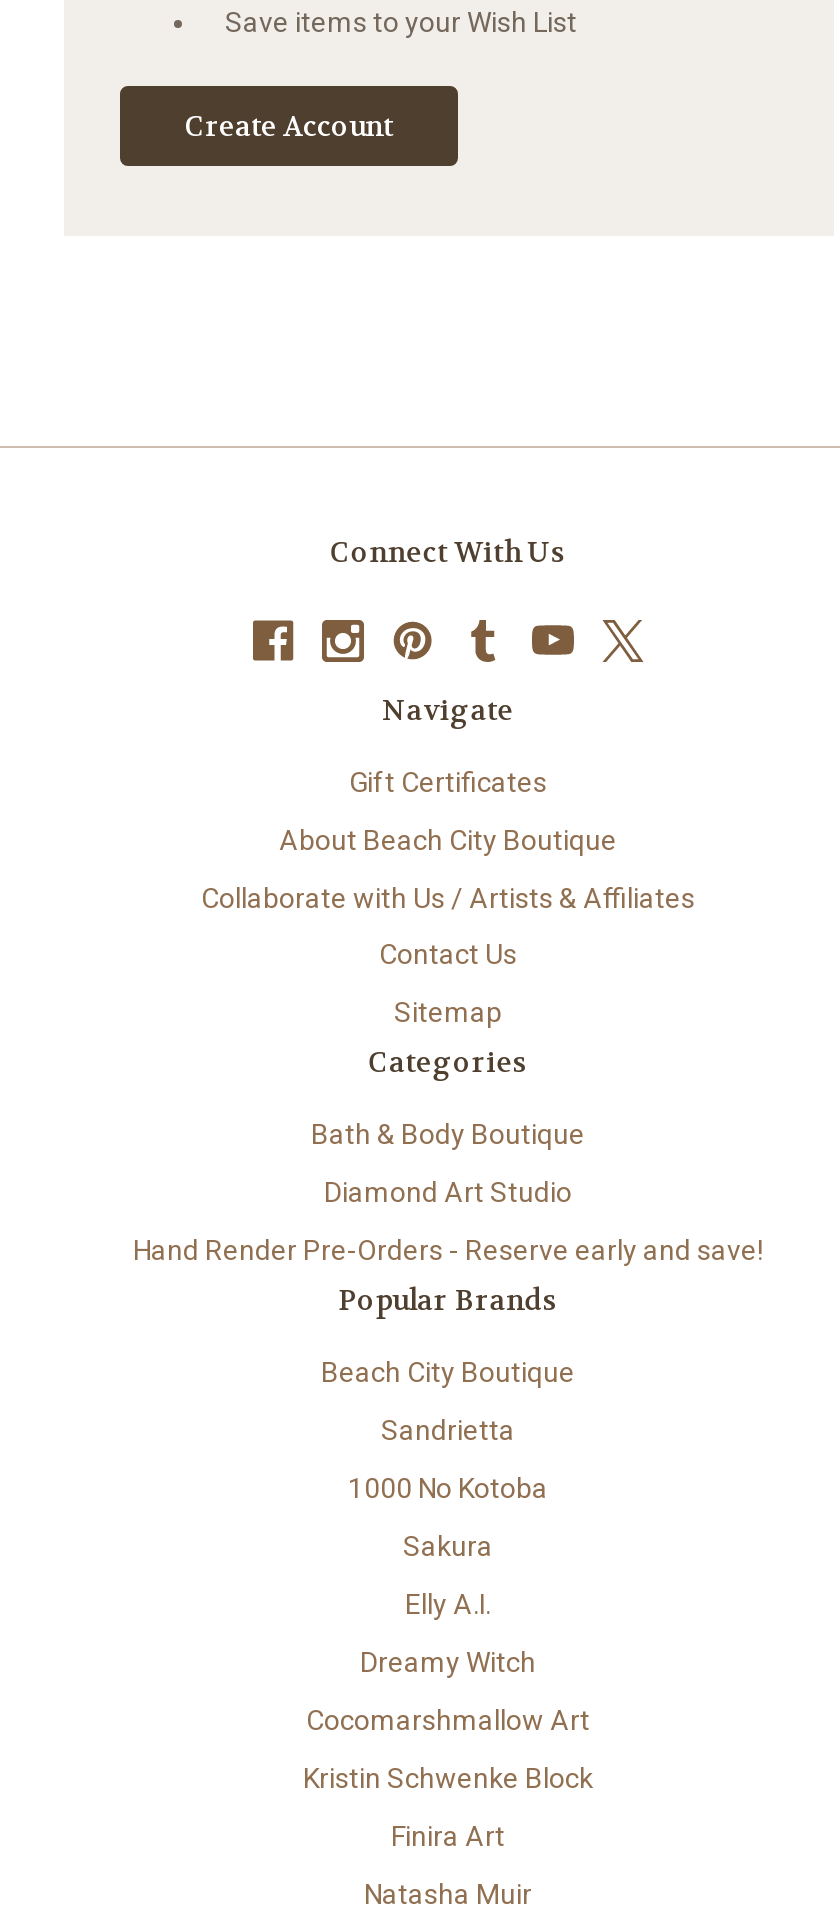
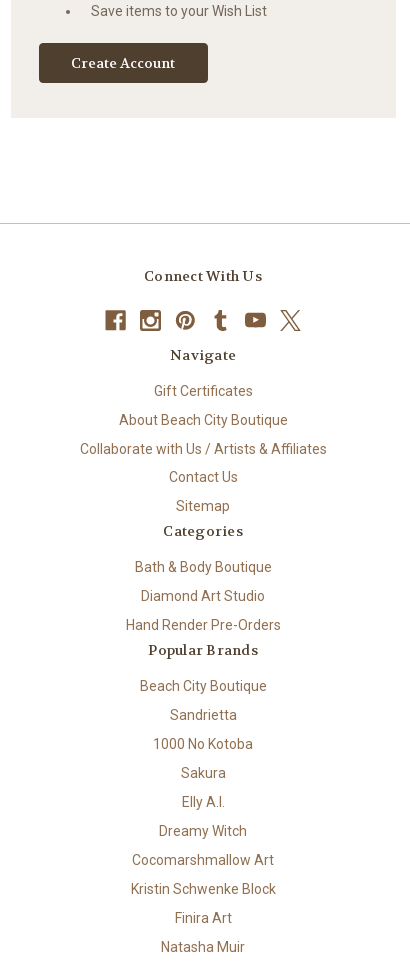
- Hand Render Pre-Orders - Reserve early and save!
+ Hand Render Pre-Orders
